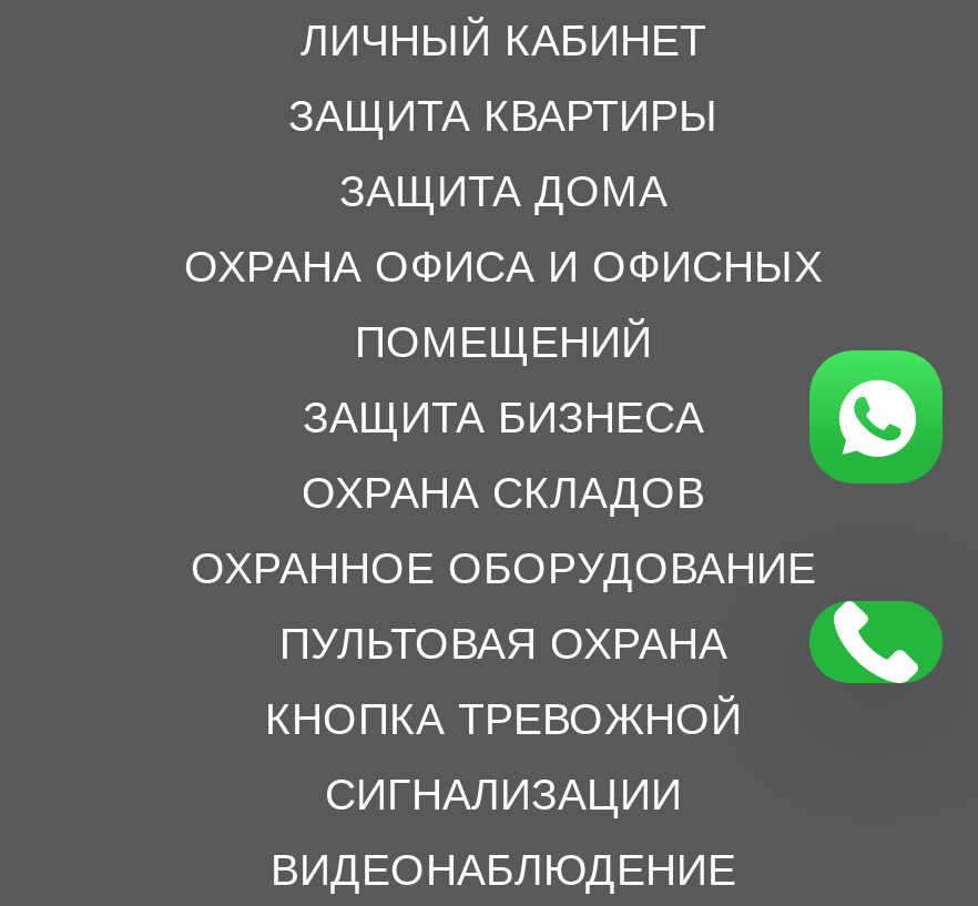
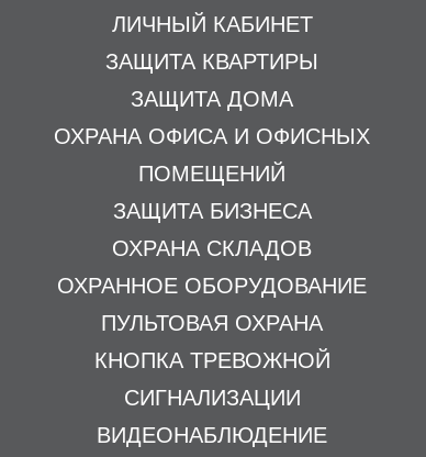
- [image]

- [image]
